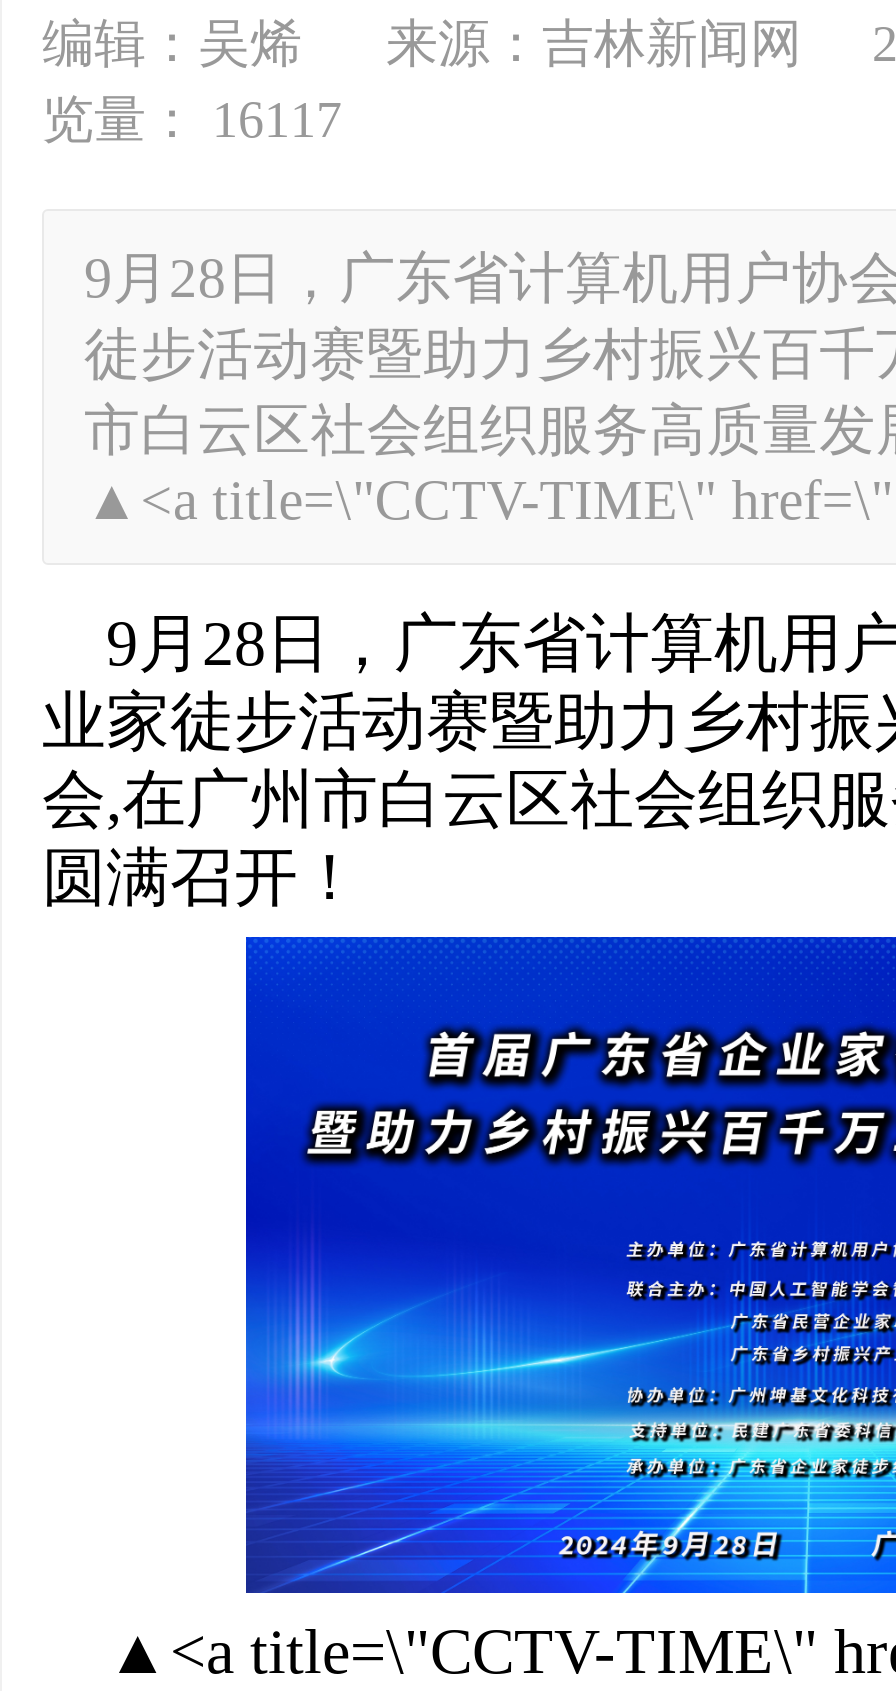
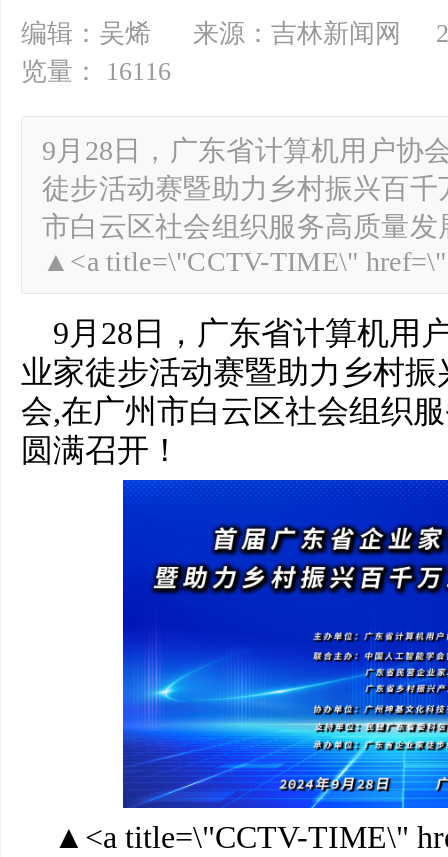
- 览量： 16117
+ 览量： 16116
